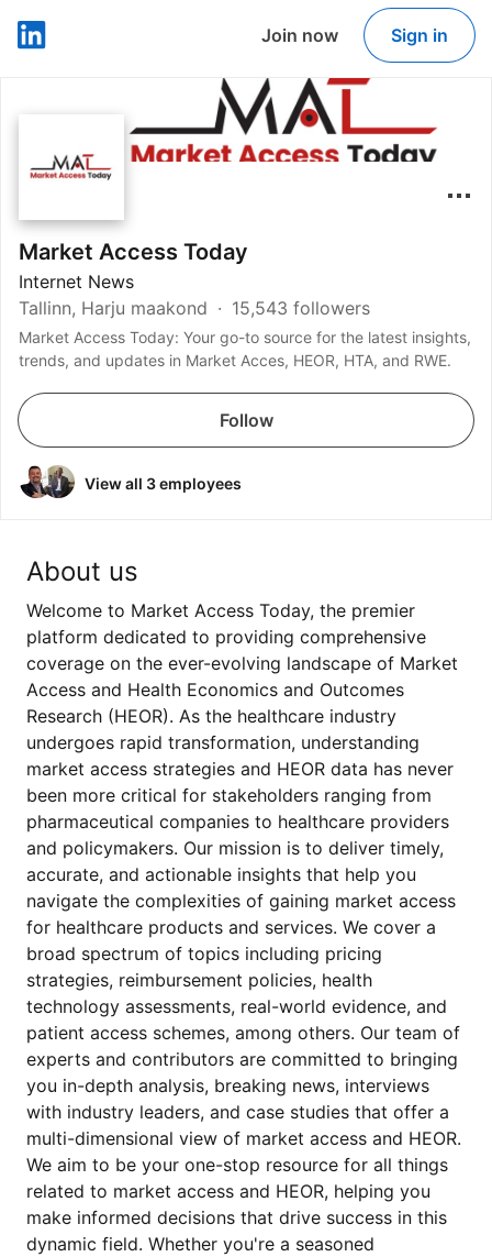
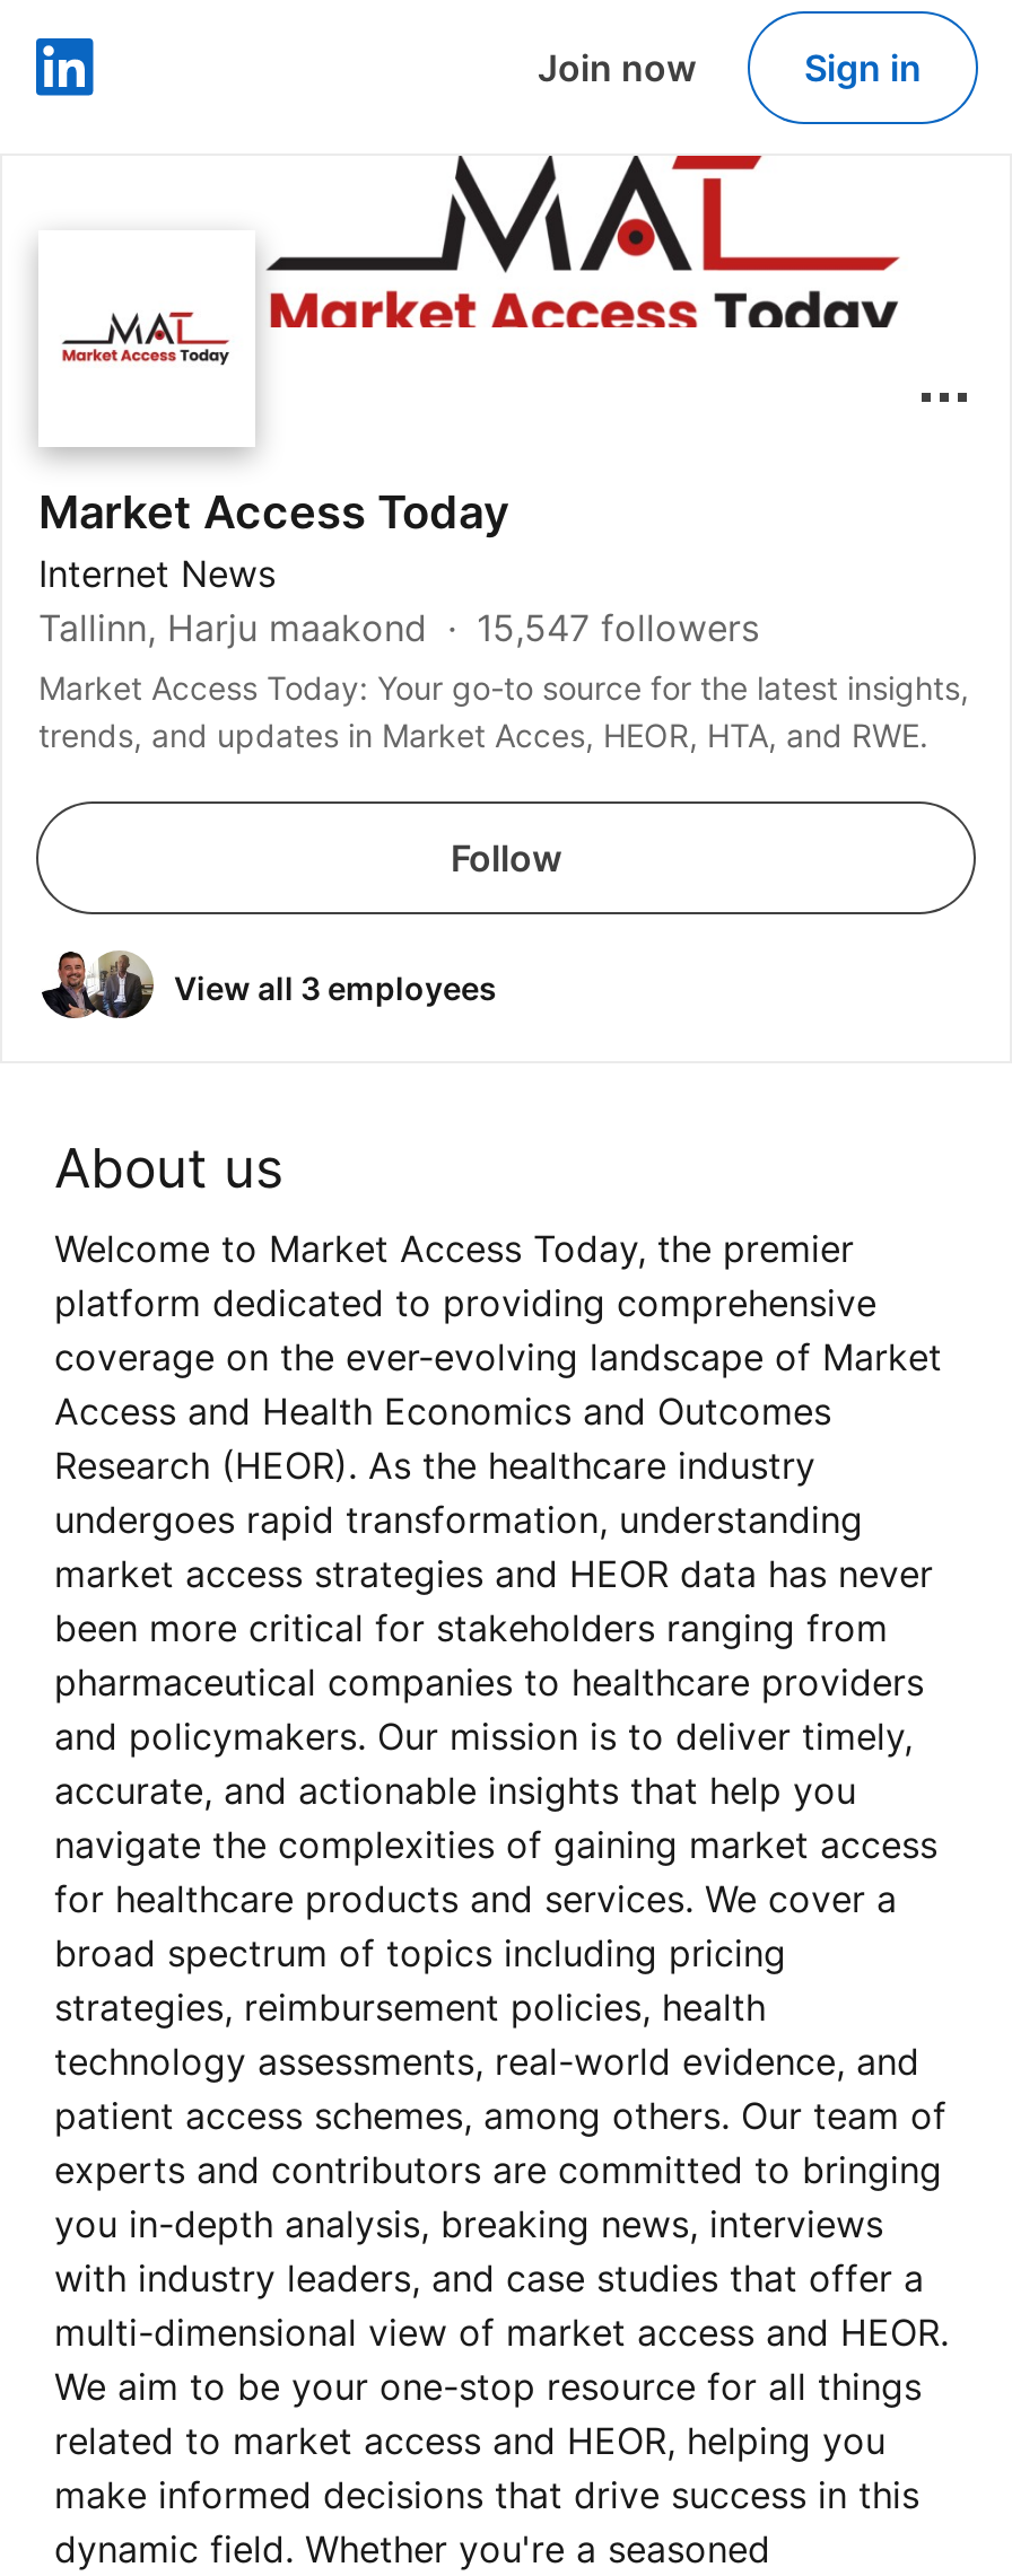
- Tallinn, Harju maakond 15,543 followers
+ Tallinn, Harju maakond 15,547 followers
